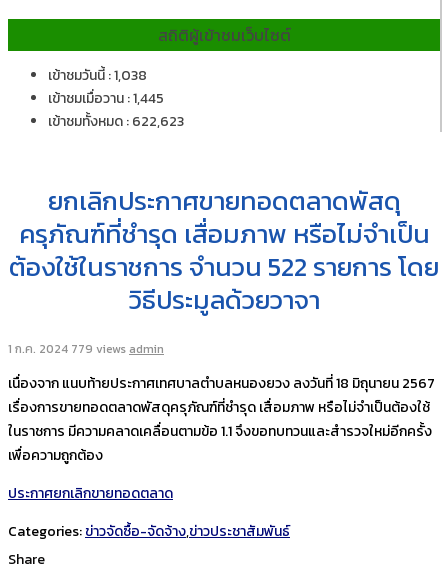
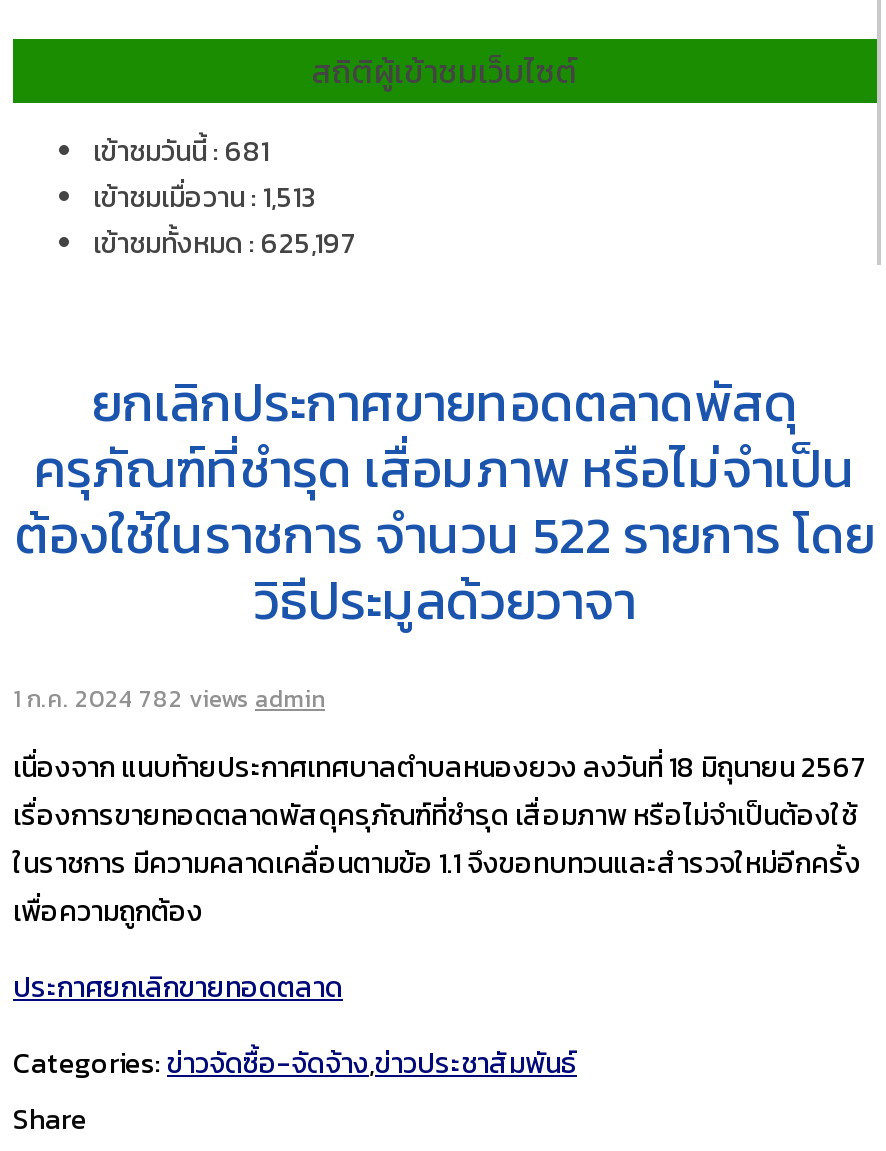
- เข้าชมวันนี้ : 1,038
+ เข้าชมวันนี้ : 681

- เข้าชมเมื่อวาน : 1,445
+ เข้าชมเมื่อวาน : 1,513

- เข้าชมทั้งหมด : 622,623
+ เข้าชมทั้งหมด : 625,197

- 1 ก.ค. 2024 779 views admin
+ 1 ก.ค. 2024 782 views admin
